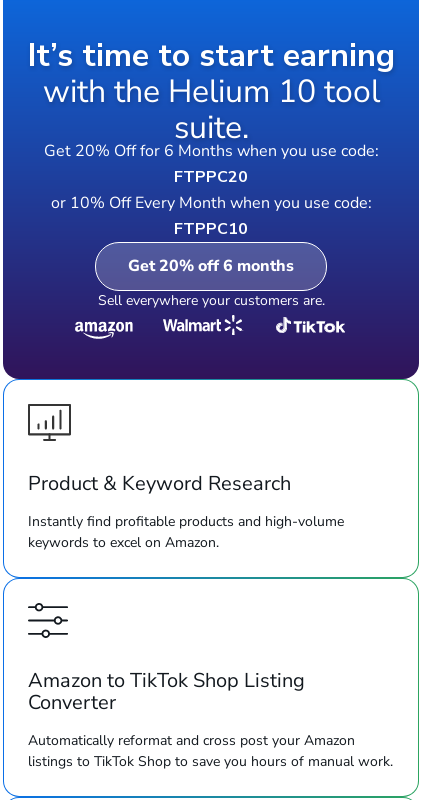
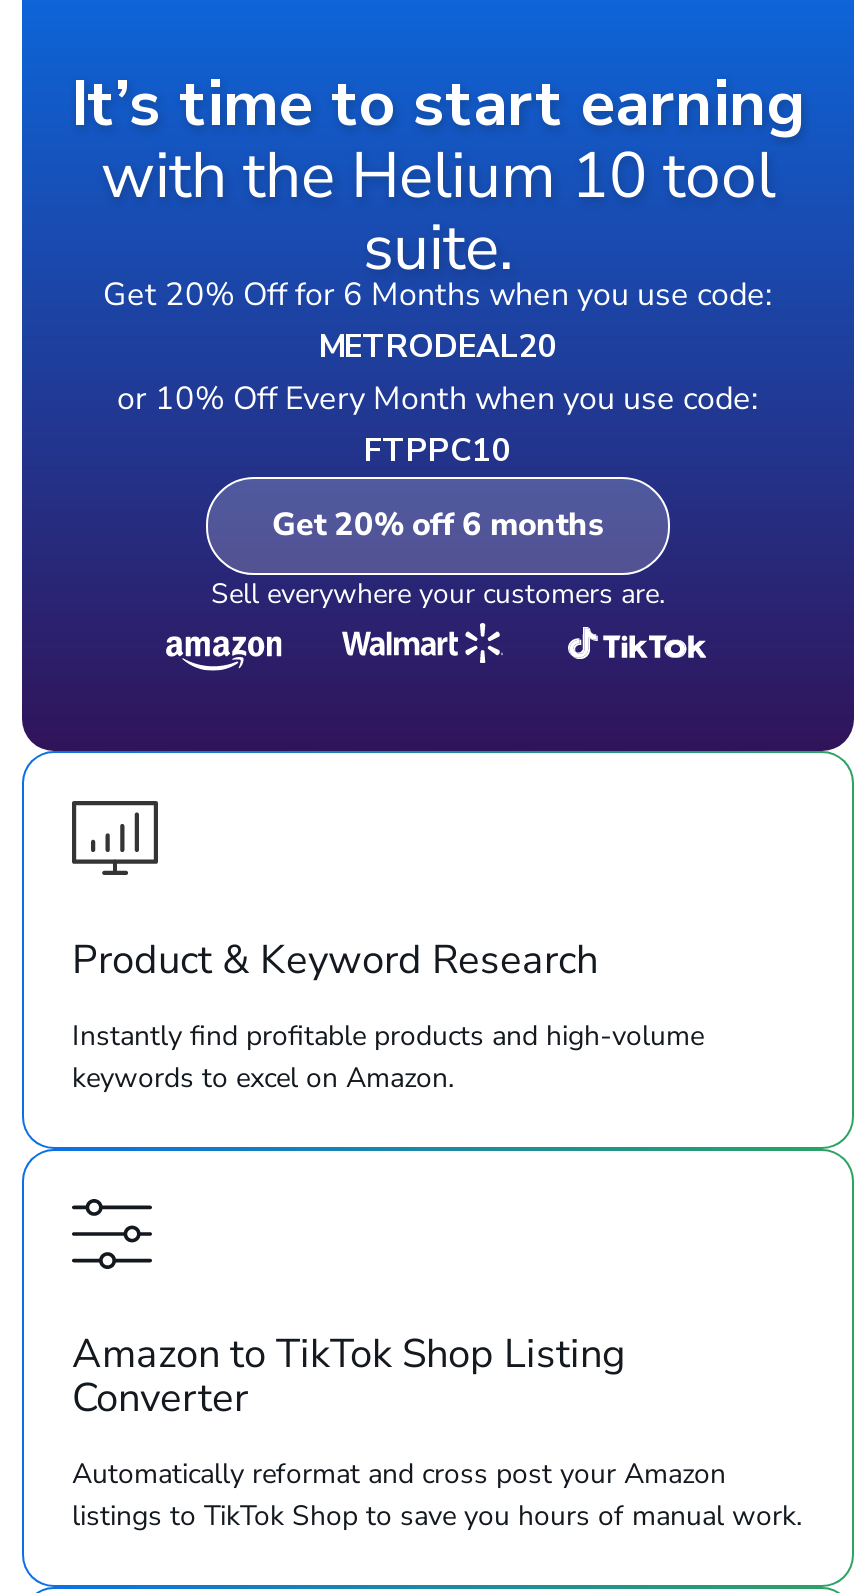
- FTPPC20
+ METRODEAL20
